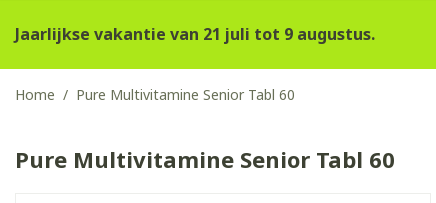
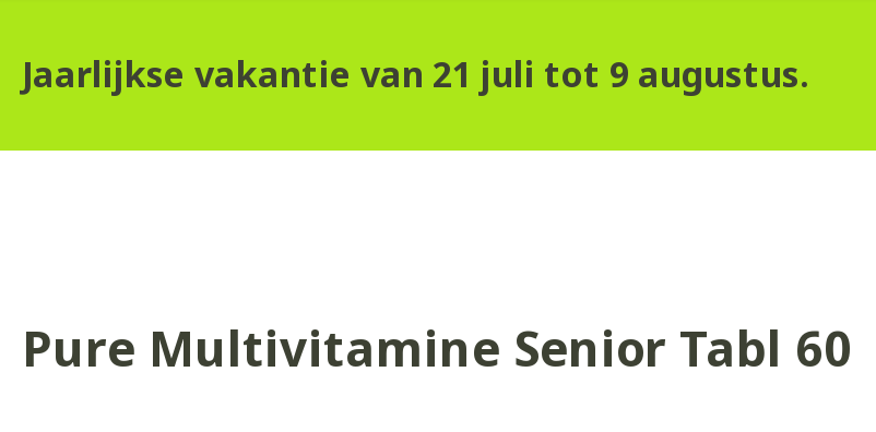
- Home / Pure Multivitamine Senior Tabl 60
